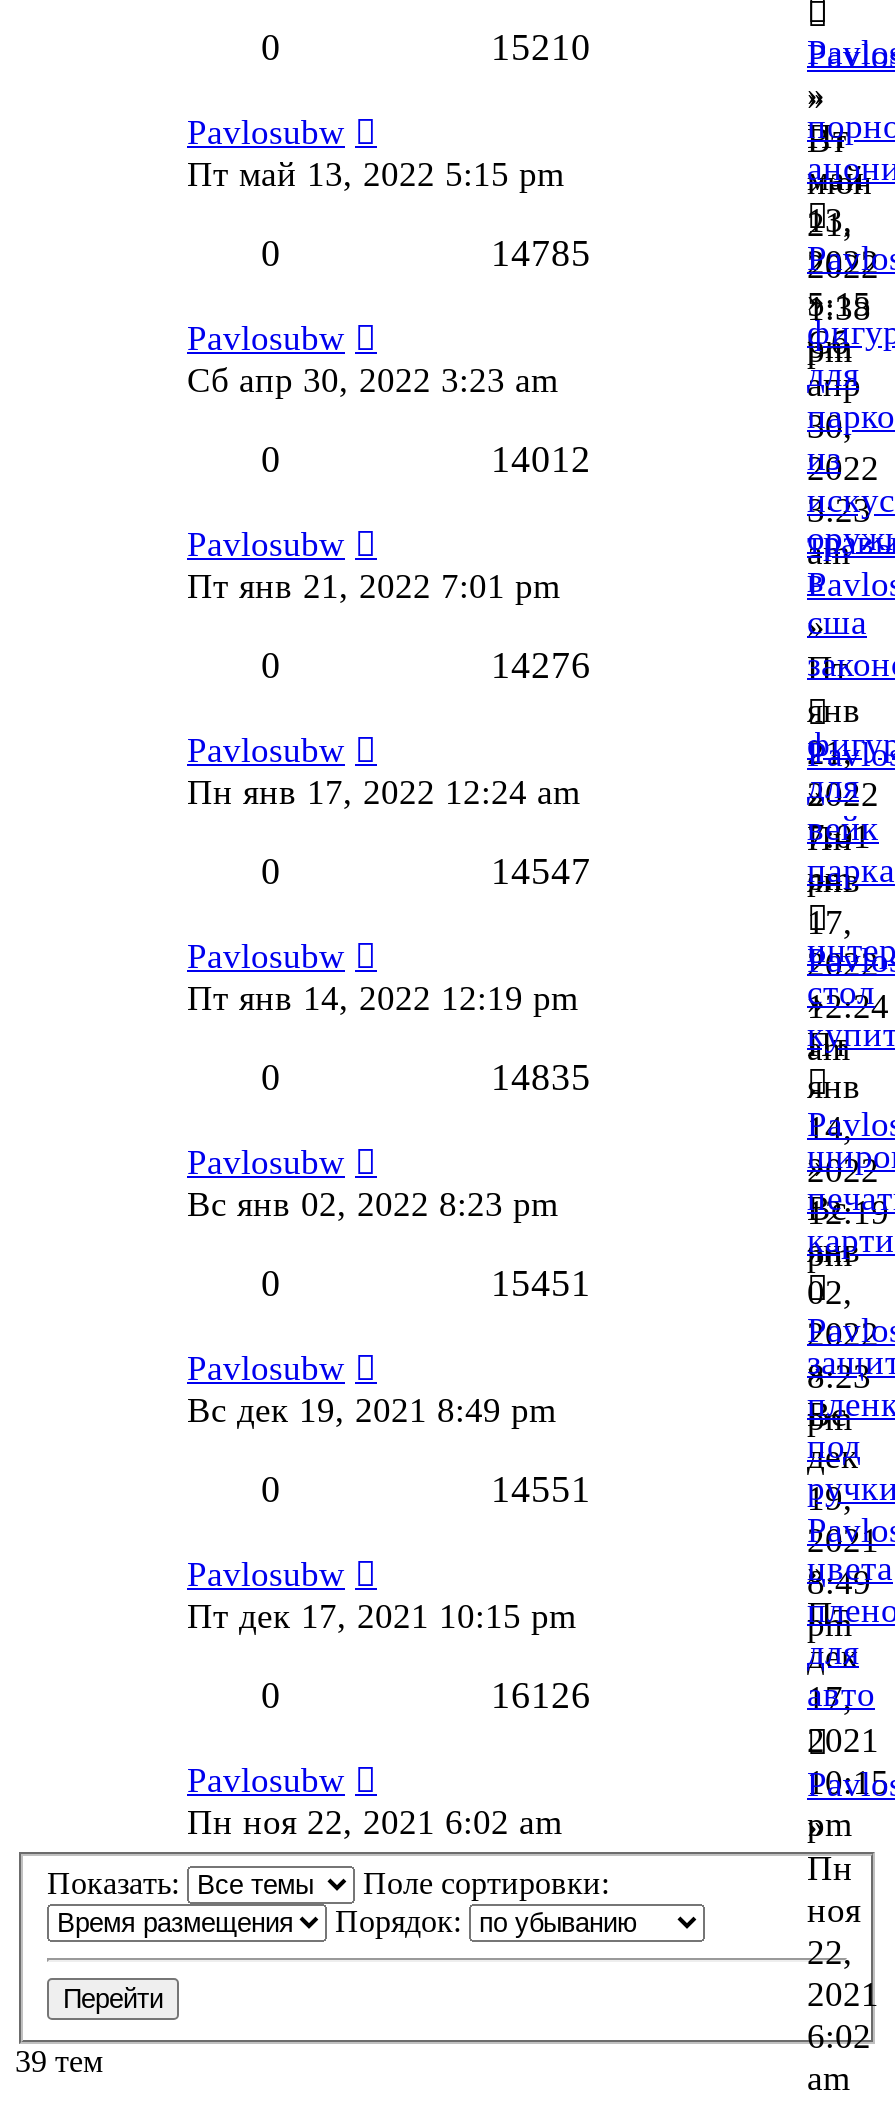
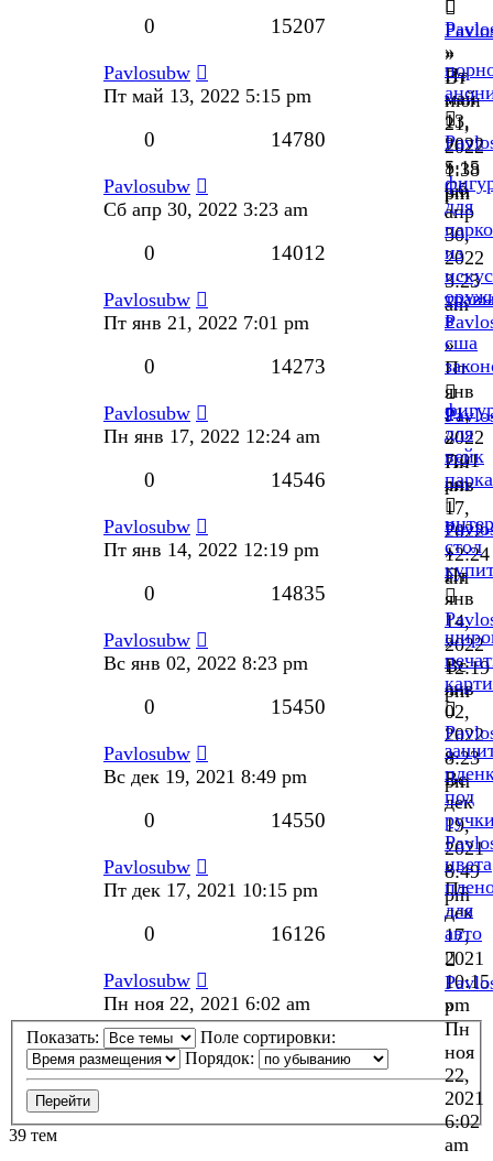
- 15210
+ 15207

- 14785
+ 14780

- 14276
+ 14273

- 14547
+ 14546

- 15451
+ 15450

- 14551
+ 14550
